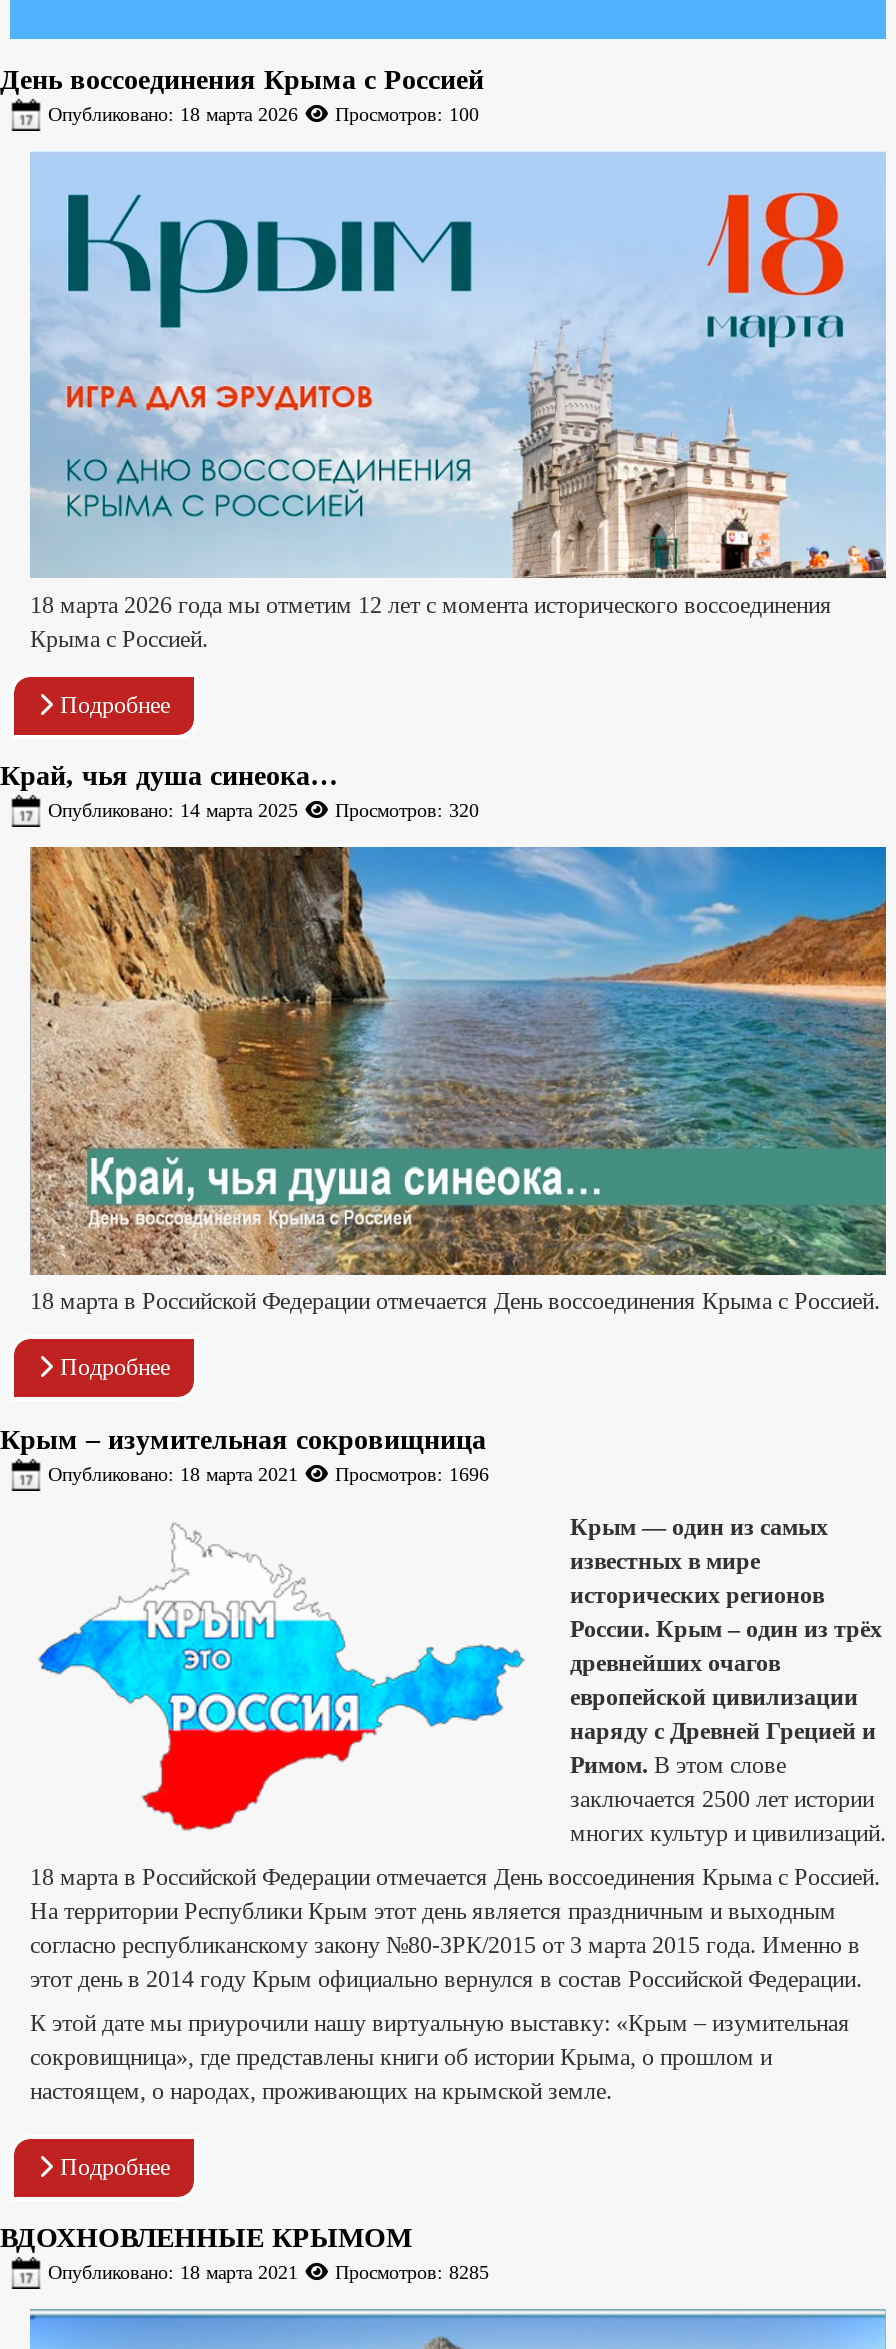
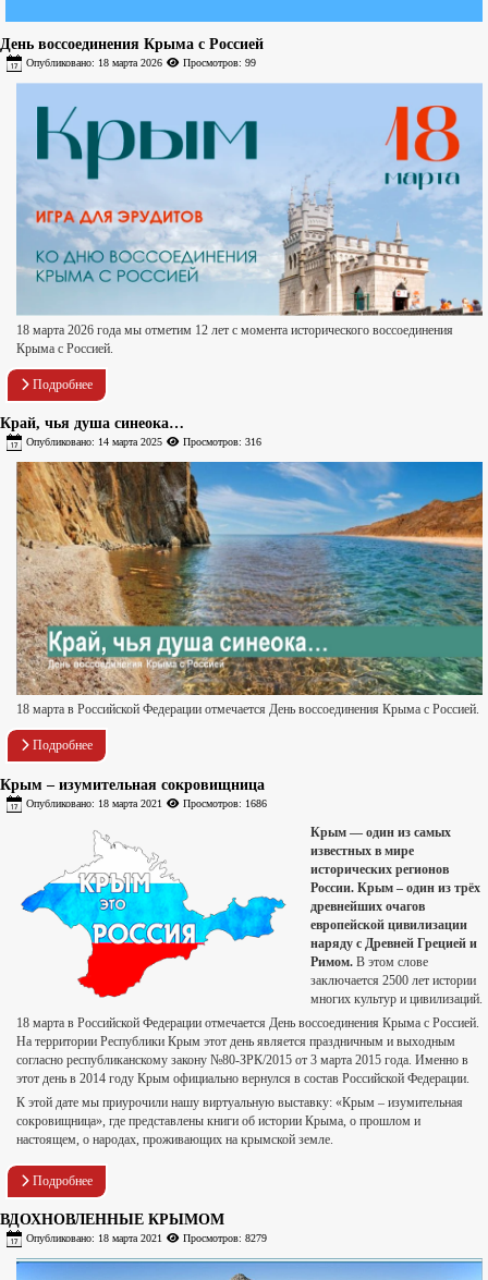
- Опубликовано: 18 марта 2026 Просмотров: 100
+ Опубликовано: 18 марта 2026 Просмотров: 99

- Опубликовано: 14 марта 2025 Просмотров: 320
+ Опубликовано: 14 марта 2025 Просмотров: 316

- Опубликовано: 18 марта 2021 Просмотров: 1696
+ Опубликовано: 18 марта 2021 Просмотров: 1686

- Опубликовано: 18 марта 2021 Просмотров: 8285
+ Опубликовано: 18 марта 2021 Просмотров: 8279
